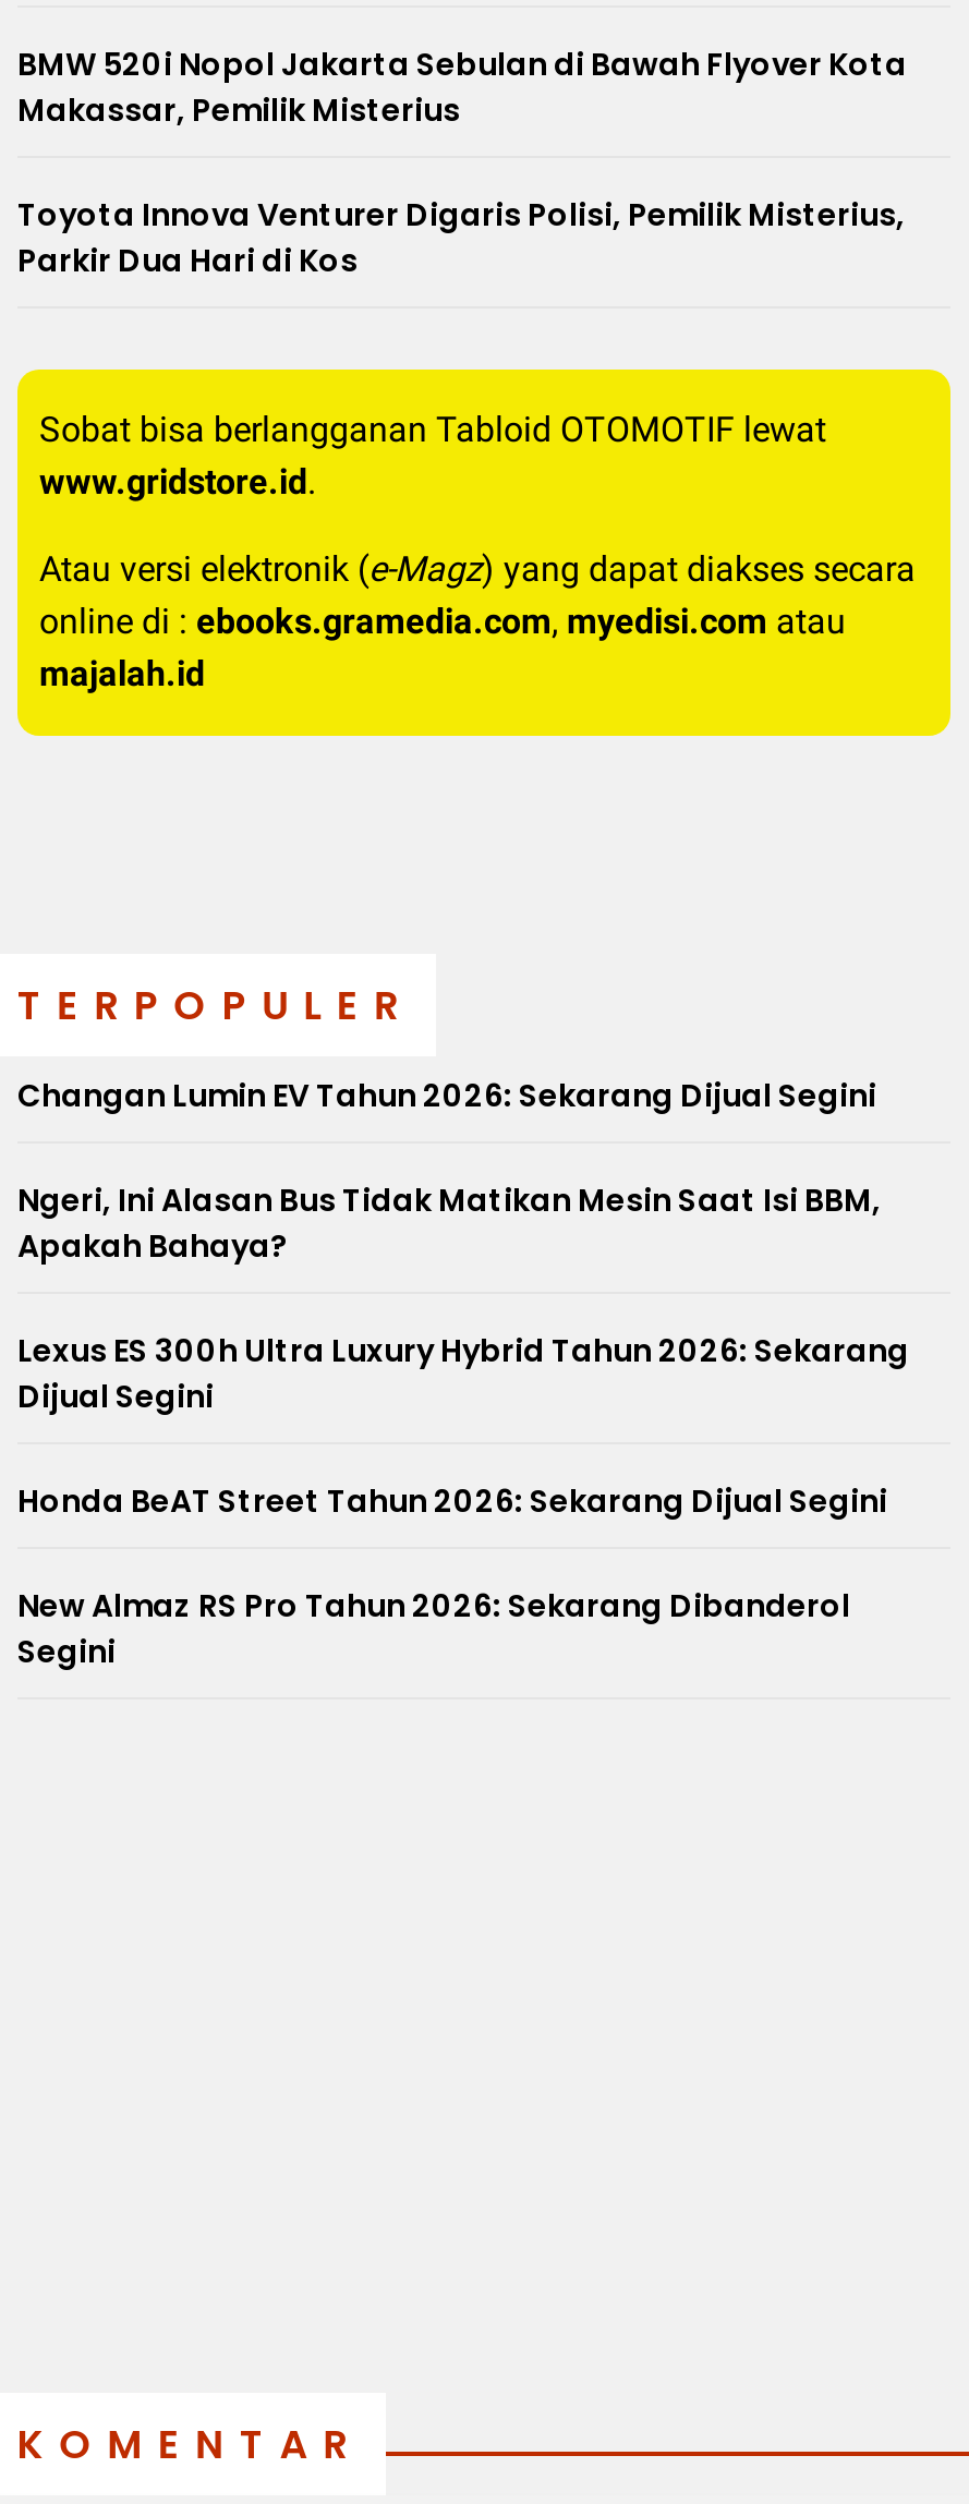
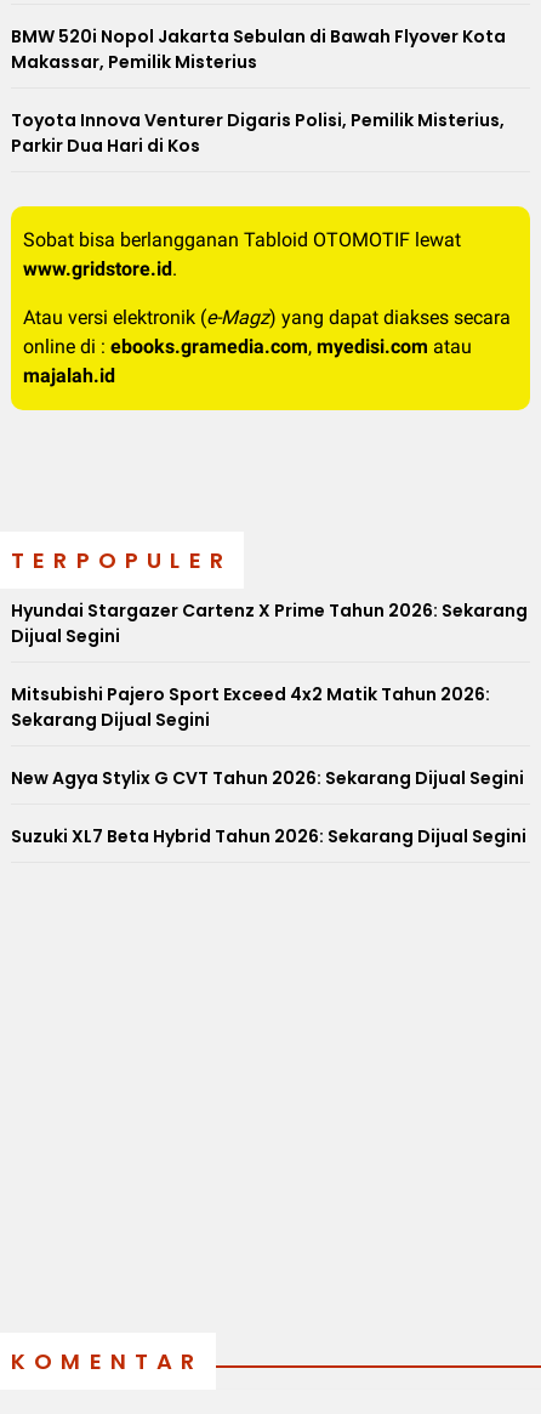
- Changan Lumin EV Tahun 2026: Sekarang Dijual Segini
- Ngeri, Ini Alasan Bus Tidak Matikan Mesin Saat Isi BBM,
- Apakah Bahaya?
- Lexus ES 300h Ultra Luxury Hybrid Tahun 2026: Sekarang
+ Hyundai Stargazer Cartenz X Prime Tahun 2026: Sekarang

moved up: Dijual Segini

- Honda BeAT Street Tahun 2026: Sekarang Dijual Segini
- New Almaz RS Pro Tahun 2026: Sekarang Dibanderol
- Segini
+ Mitsubishi Pajero Sport Exceed 4x2 Matik Tahun 2026:
+ Sekarang Dijual Segini
+ New Agya Stylix G CVT Tahun 2026: Sekarang Dijual Segini
+ Suzuki XL7 Beta Hybrid Tahun 2026: Sekarang Dijual Segini
